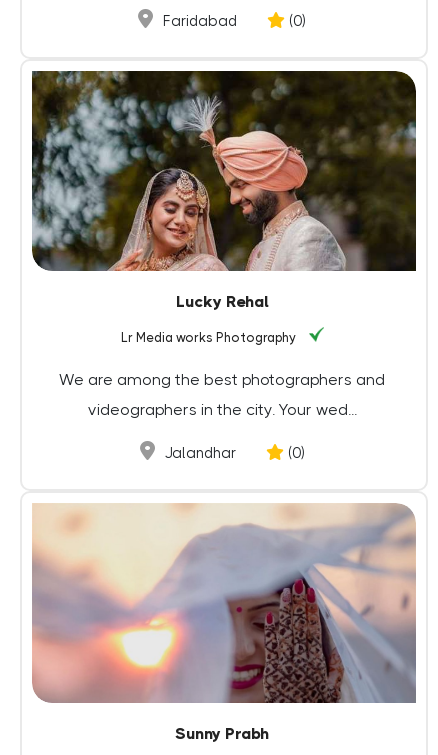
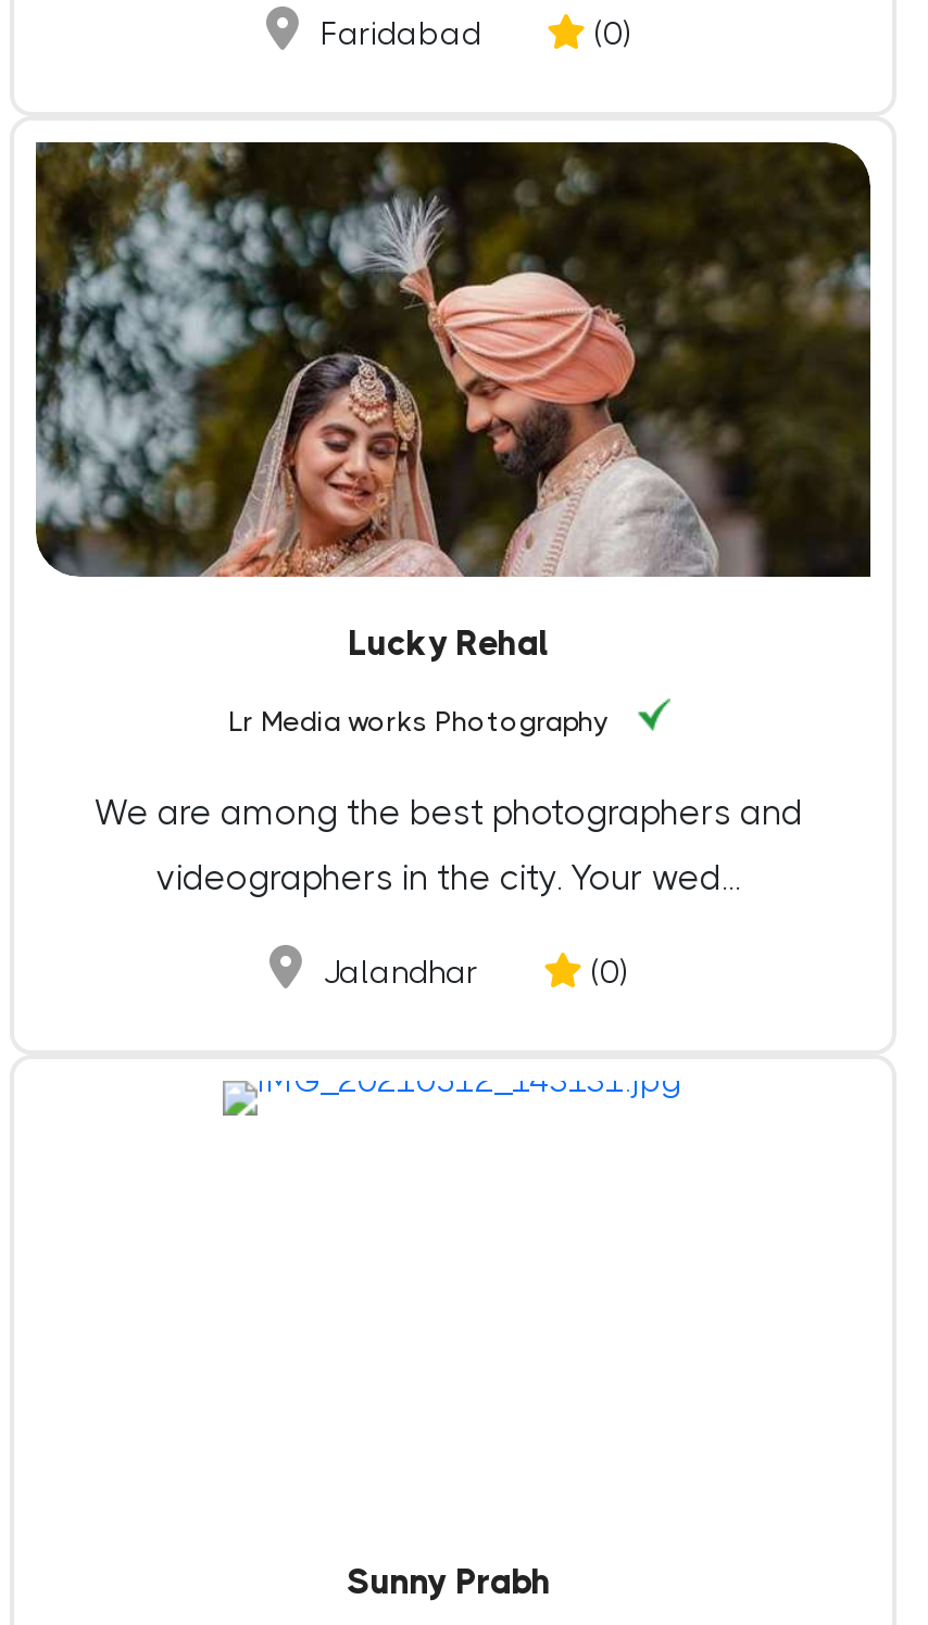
- [image]
